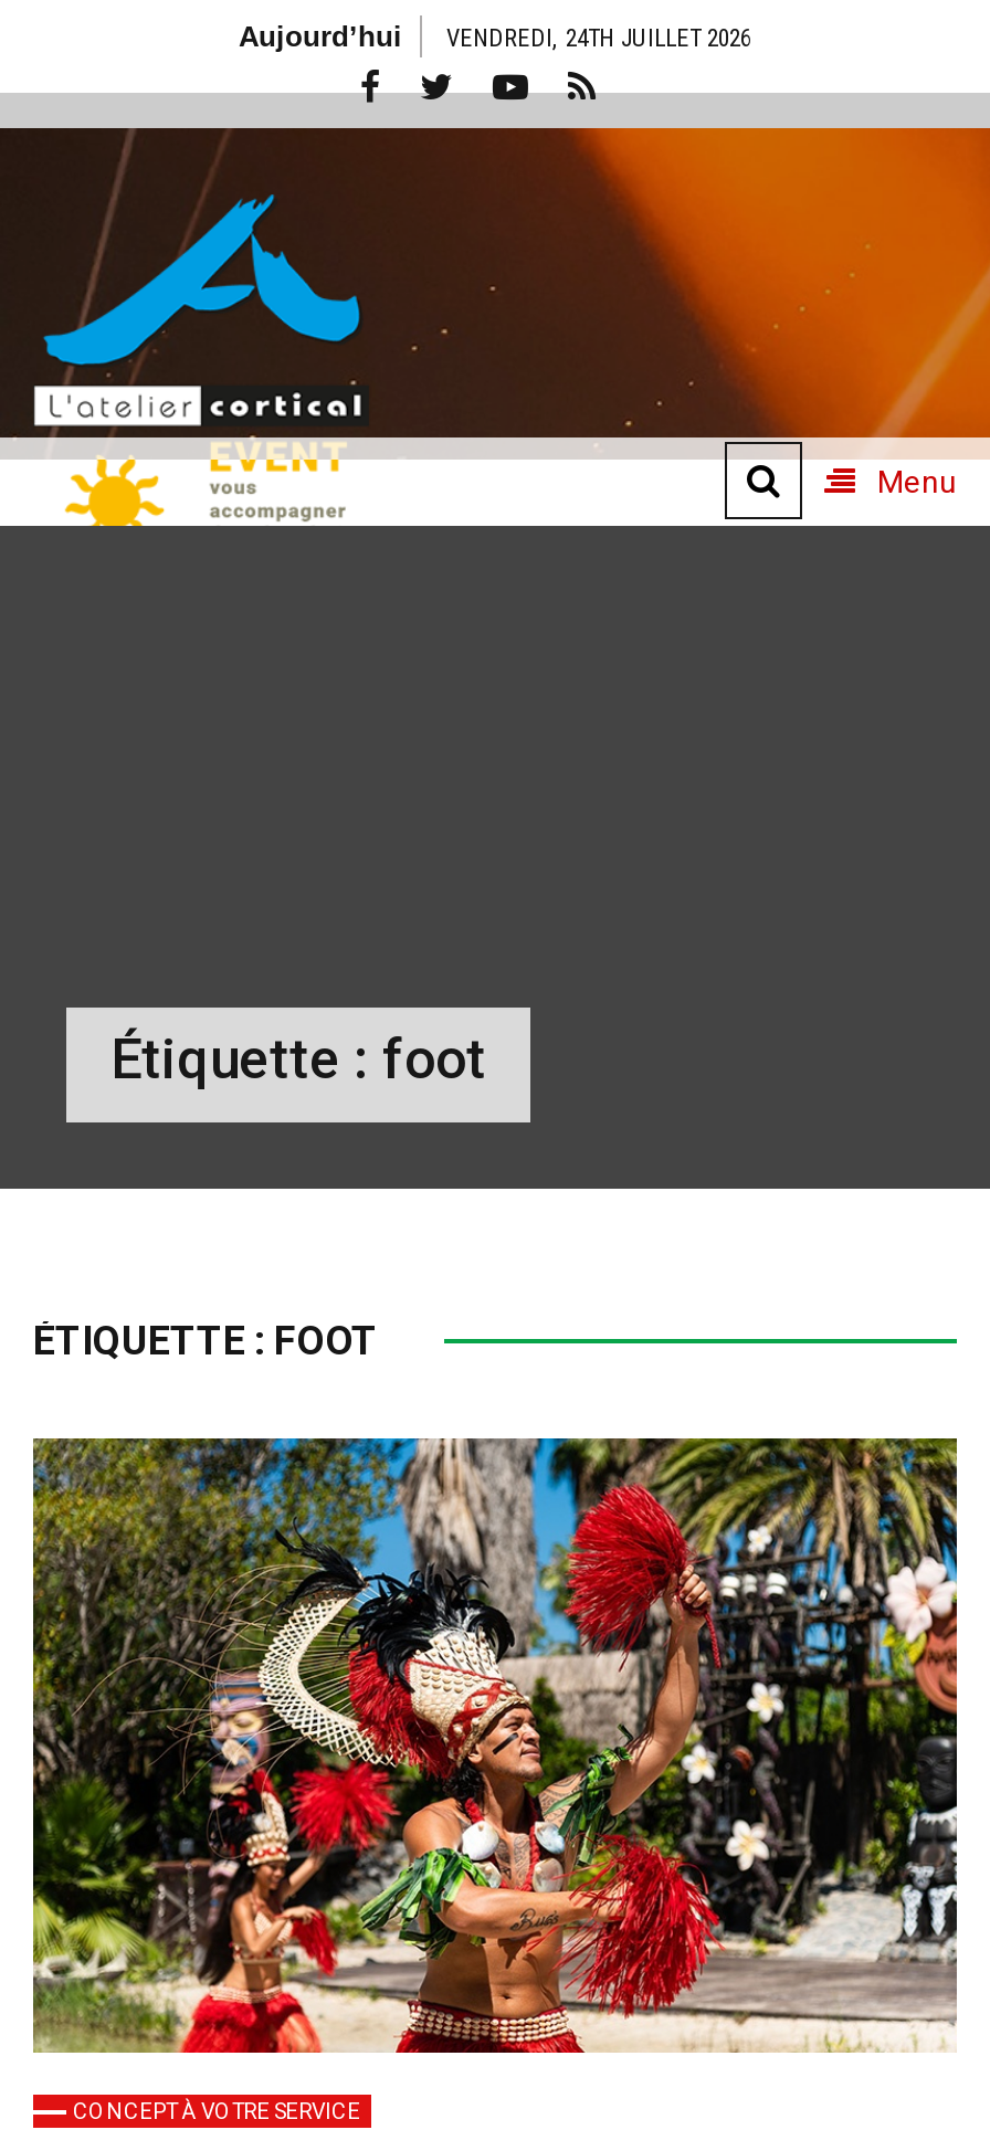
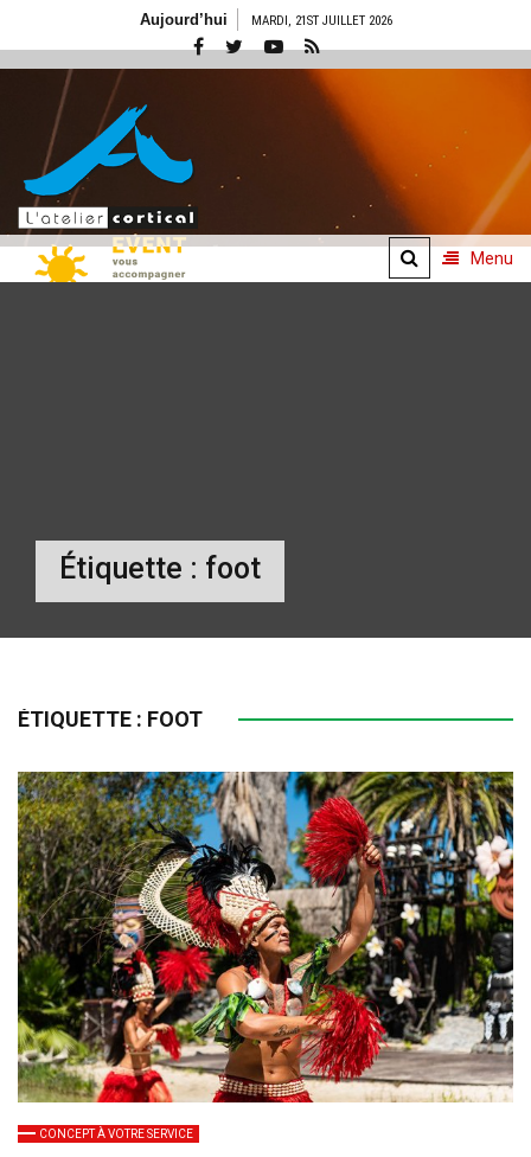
- VENDREDI, 24TH JUILLET 2026
+ MARDI, 21ST JUILLET 2026
